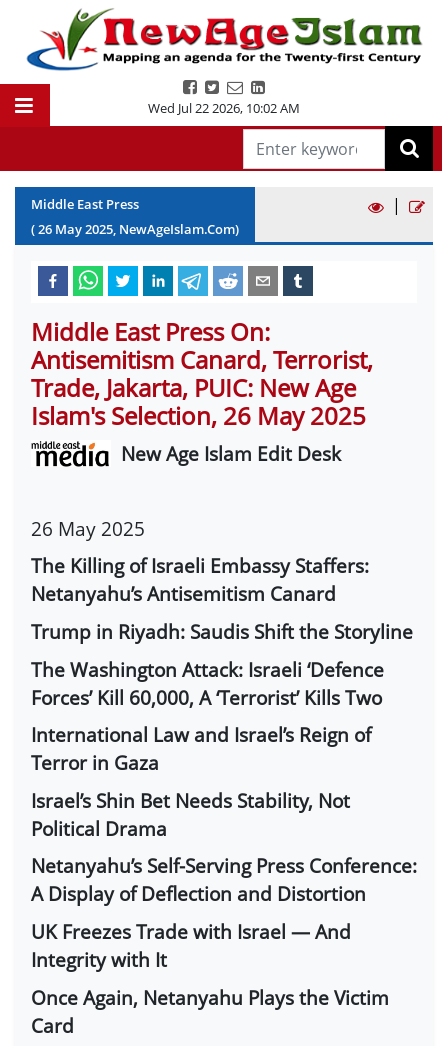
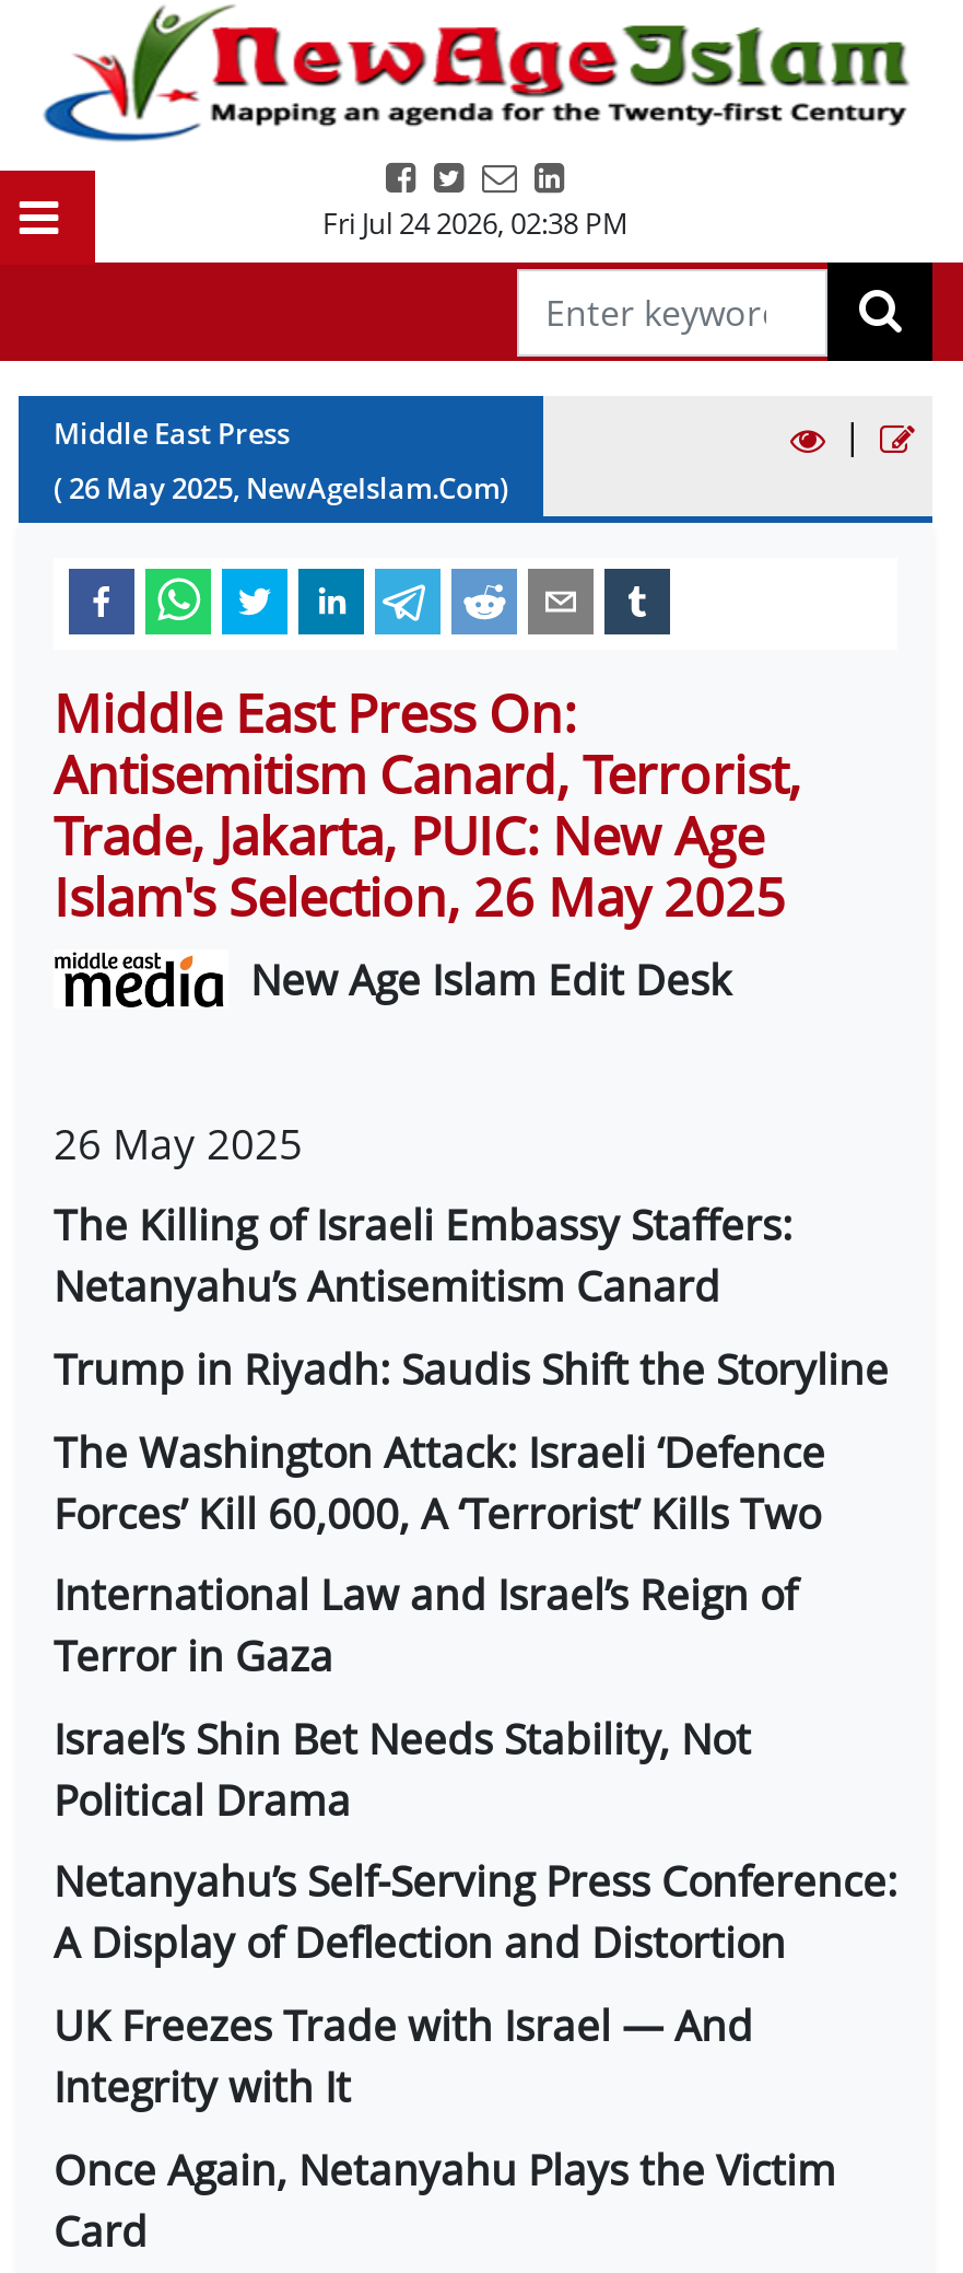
- Wed Jul 22 2026, 10:02 AM
+ Fri Jul 24 2026, 02:38 PM
